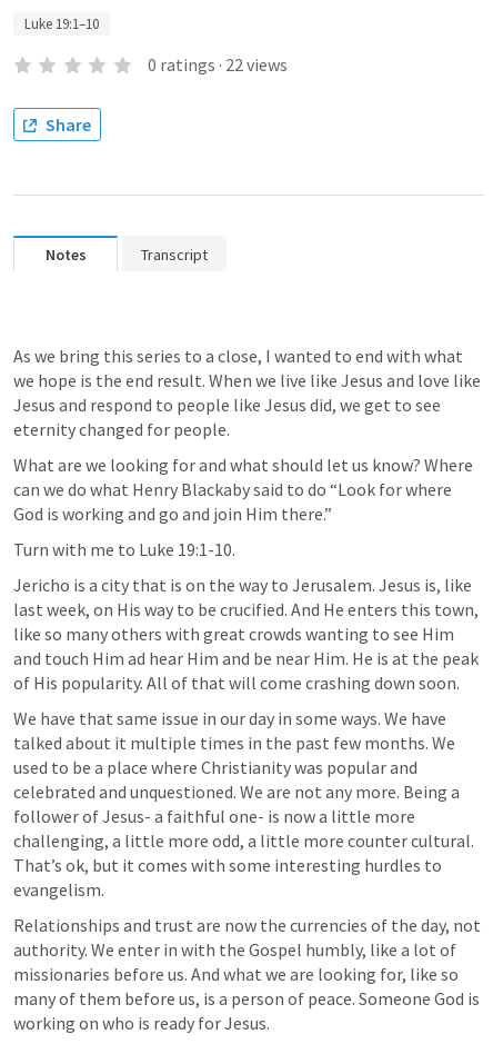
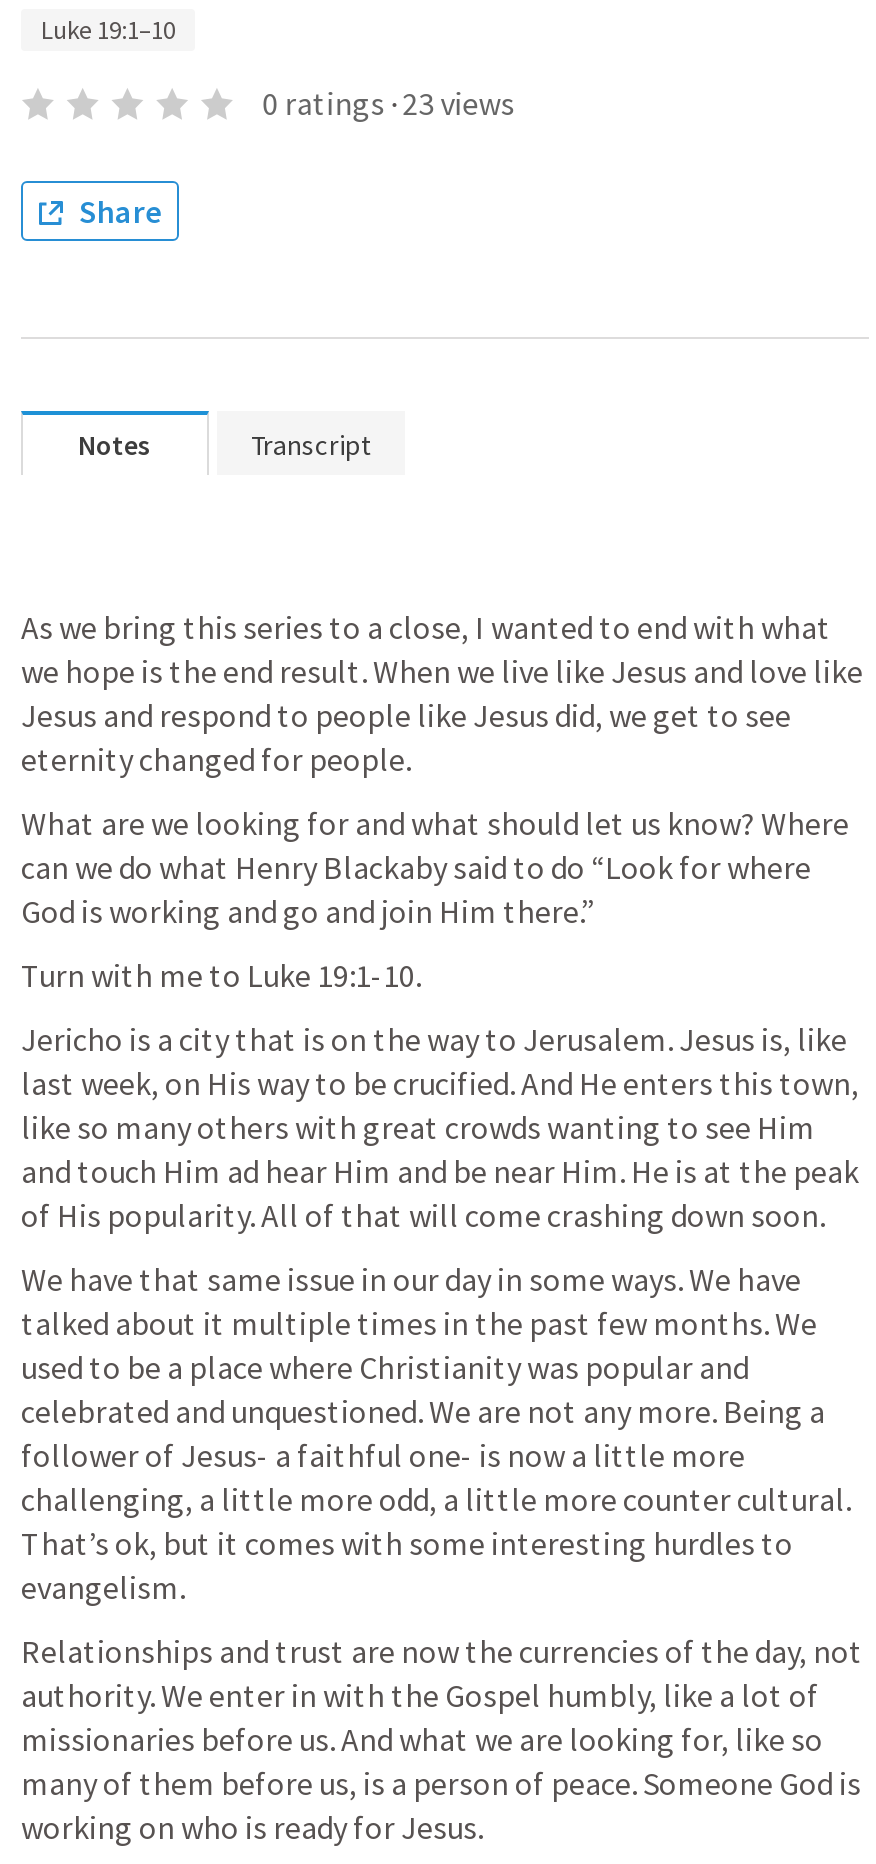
- 0 ratings · 22 views
+ 0 ratings · 23 views
